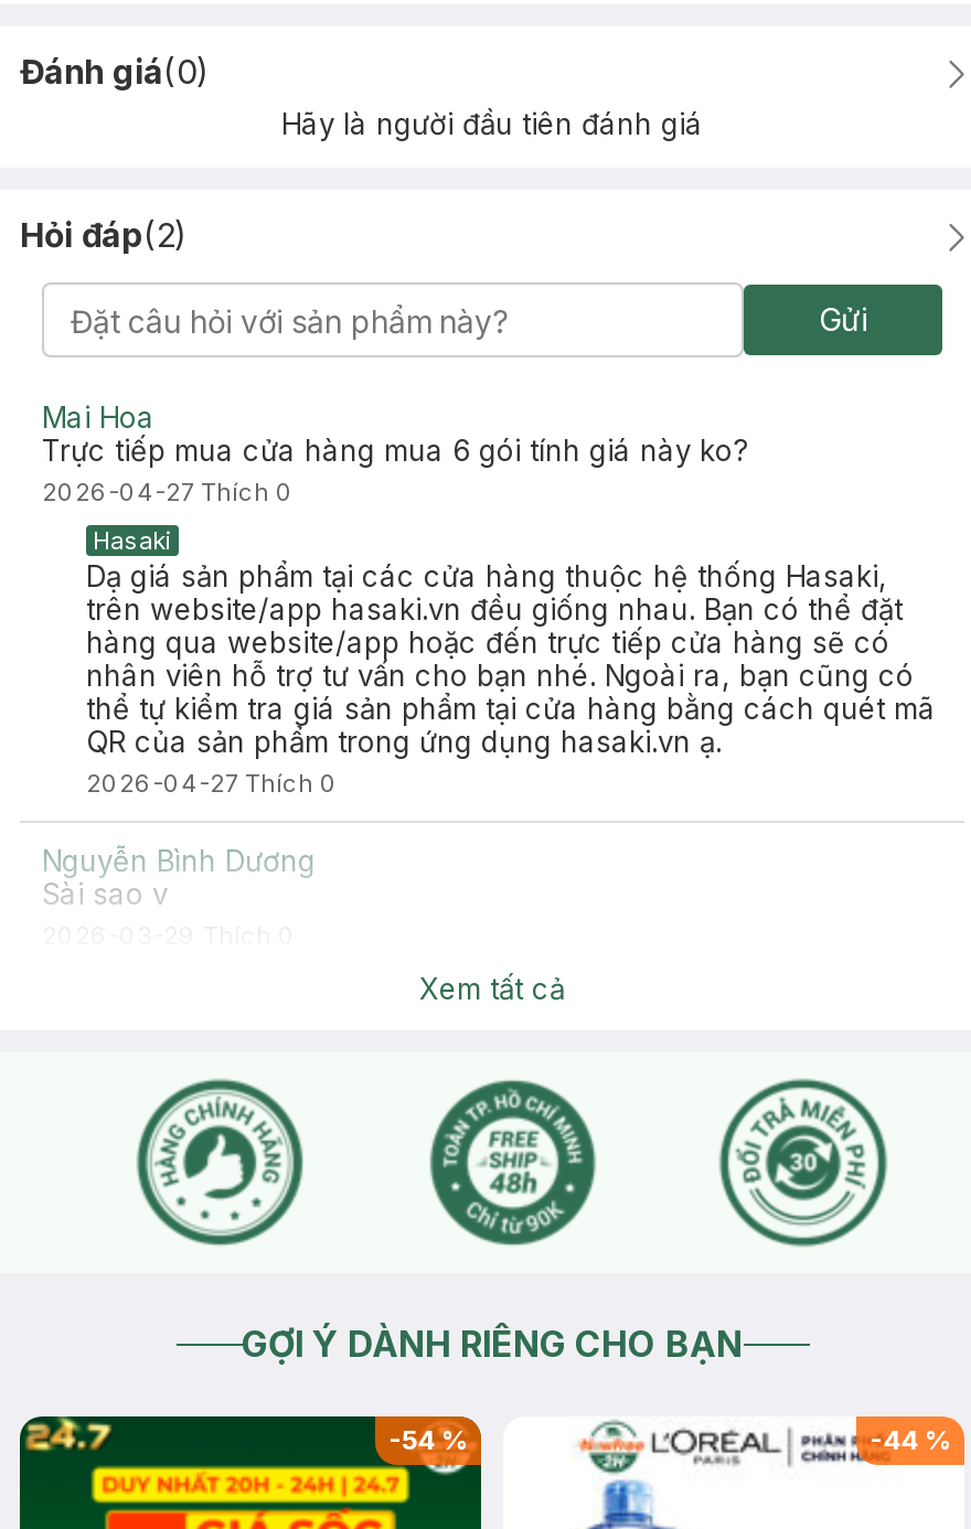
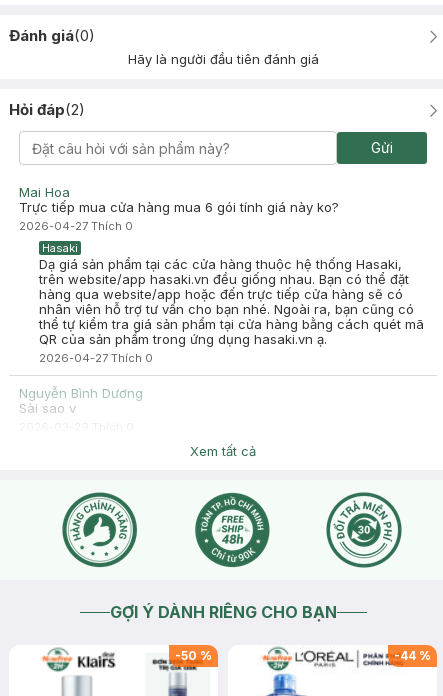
- -54%
+ -50%
